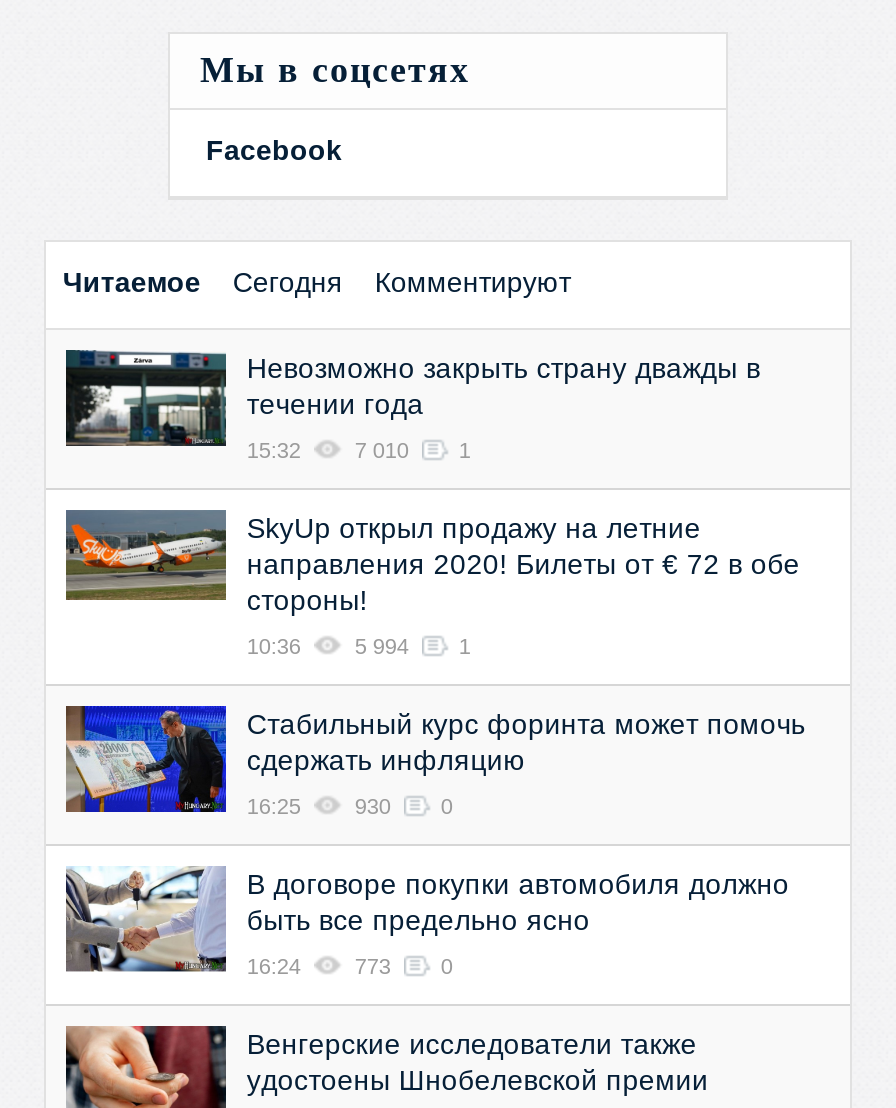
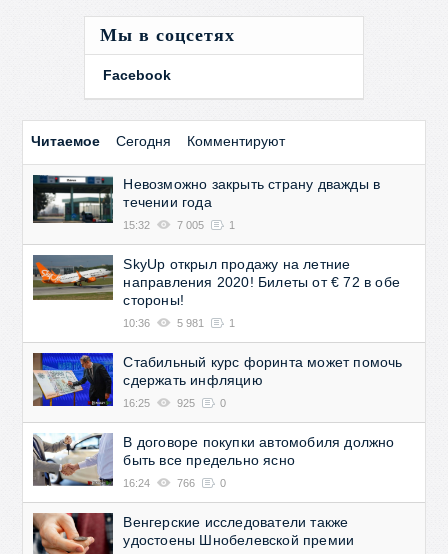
- 7 010
+ 7 005

- 5 994
+ 5 981

- 930
+ 925

- 773
+ 766
